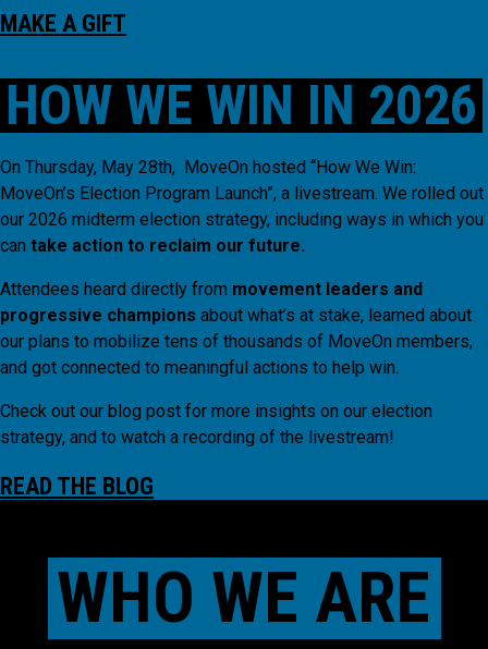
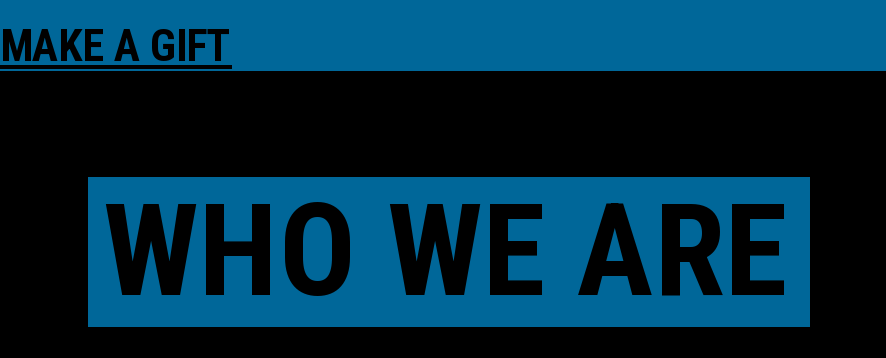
- HOW WE WIN IN 2026
- On Thursday, May 28th, MoveOn hosted “How We Win:
- MoveOn’s Election Program Launch”, a livestream. We rolled out
- our 2026 midterm election strategy, including ways in which you
- can take action to reclaim our future.
- Attendees heard directly from movement leaders and
- progressive champions about what’s at stake, learned about
- our plans to mobilize tens of thousands of MoveOn members,
- and got connected to meaningful actions to help win.
- Check out our blog post for more insights on our election
- strategy, and to watch a recording of the livestream!
- READ THE BLOG
